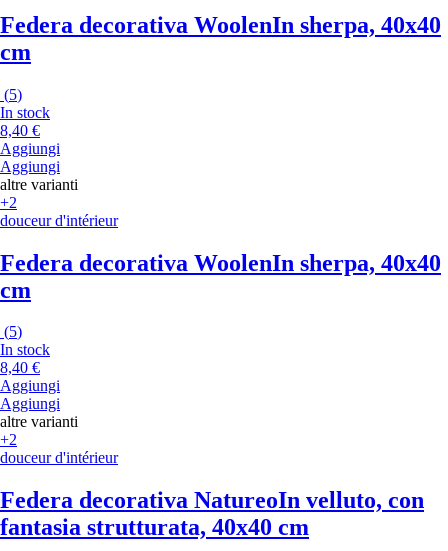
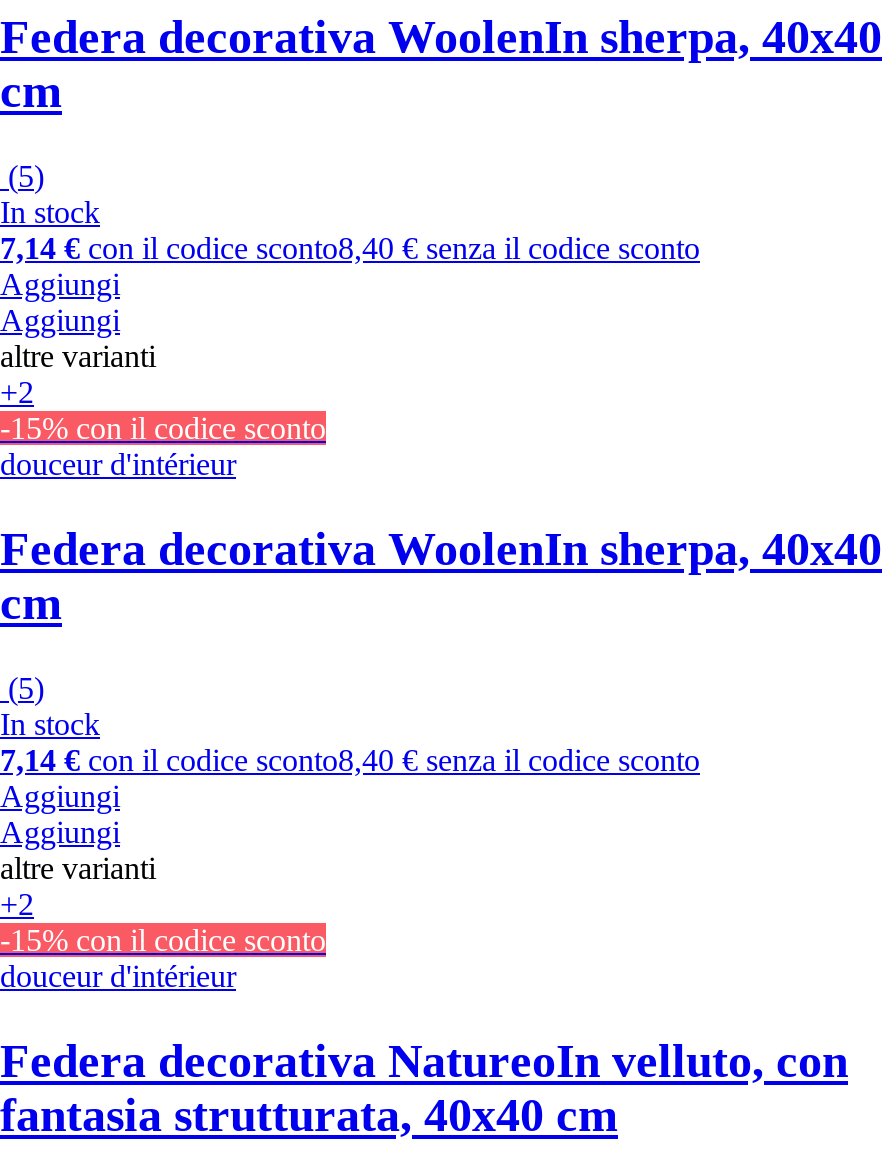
- 8,40 €
+ 7,14 €con il codice sconto8,40 € senza il codice sconto

+ -15% con il codice sconto

- 8,40 €
+ 7,14 €con il codice sconto8,40 € senza il codice sconto

+ -15% con il codice sconto
